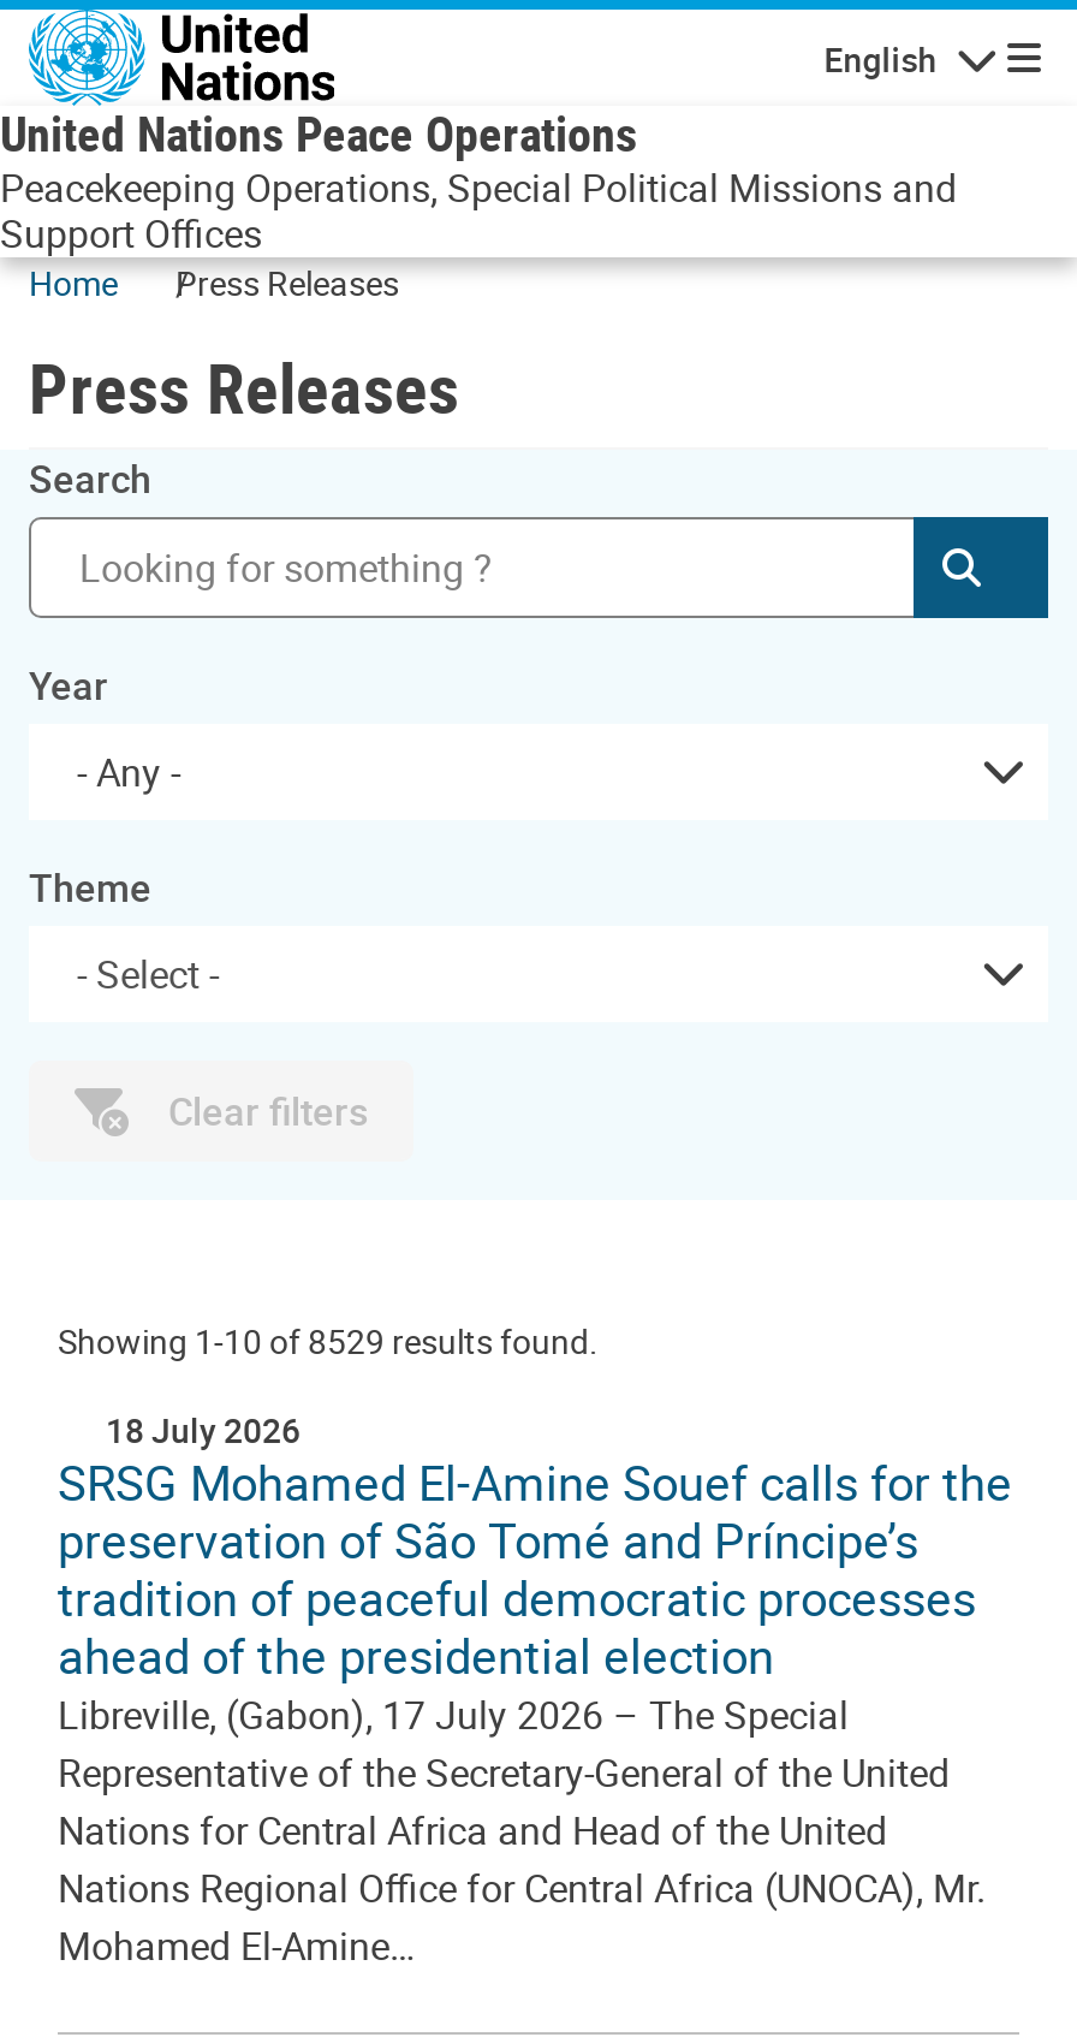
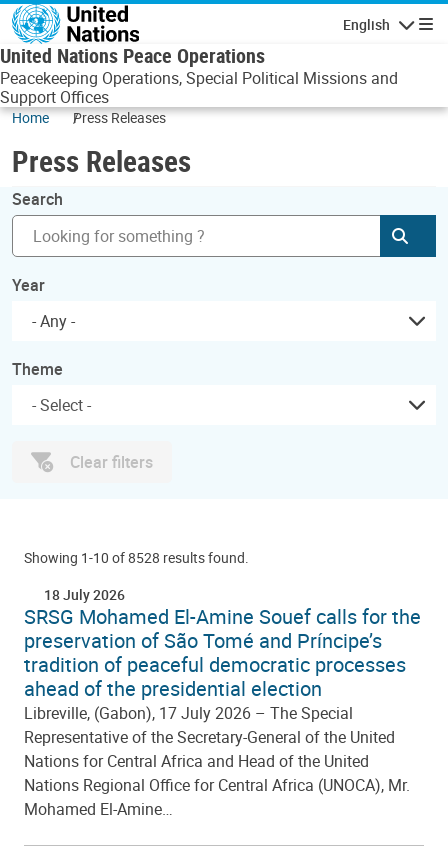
- Showing 1-10 of 8529 results found.
+ Showing 1-10 of 8528 results found.
